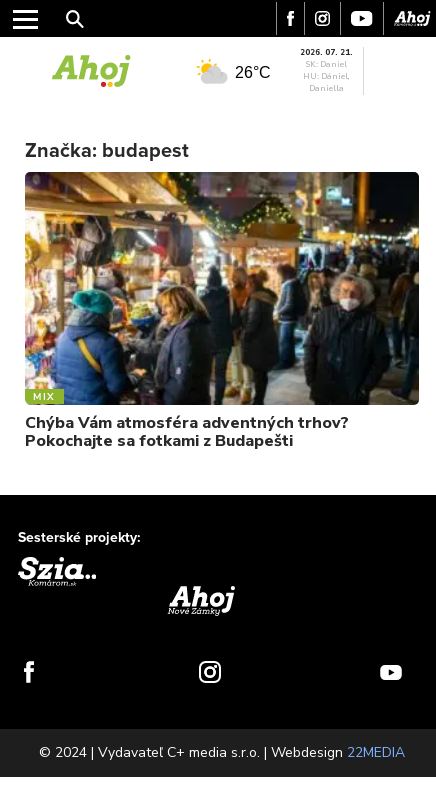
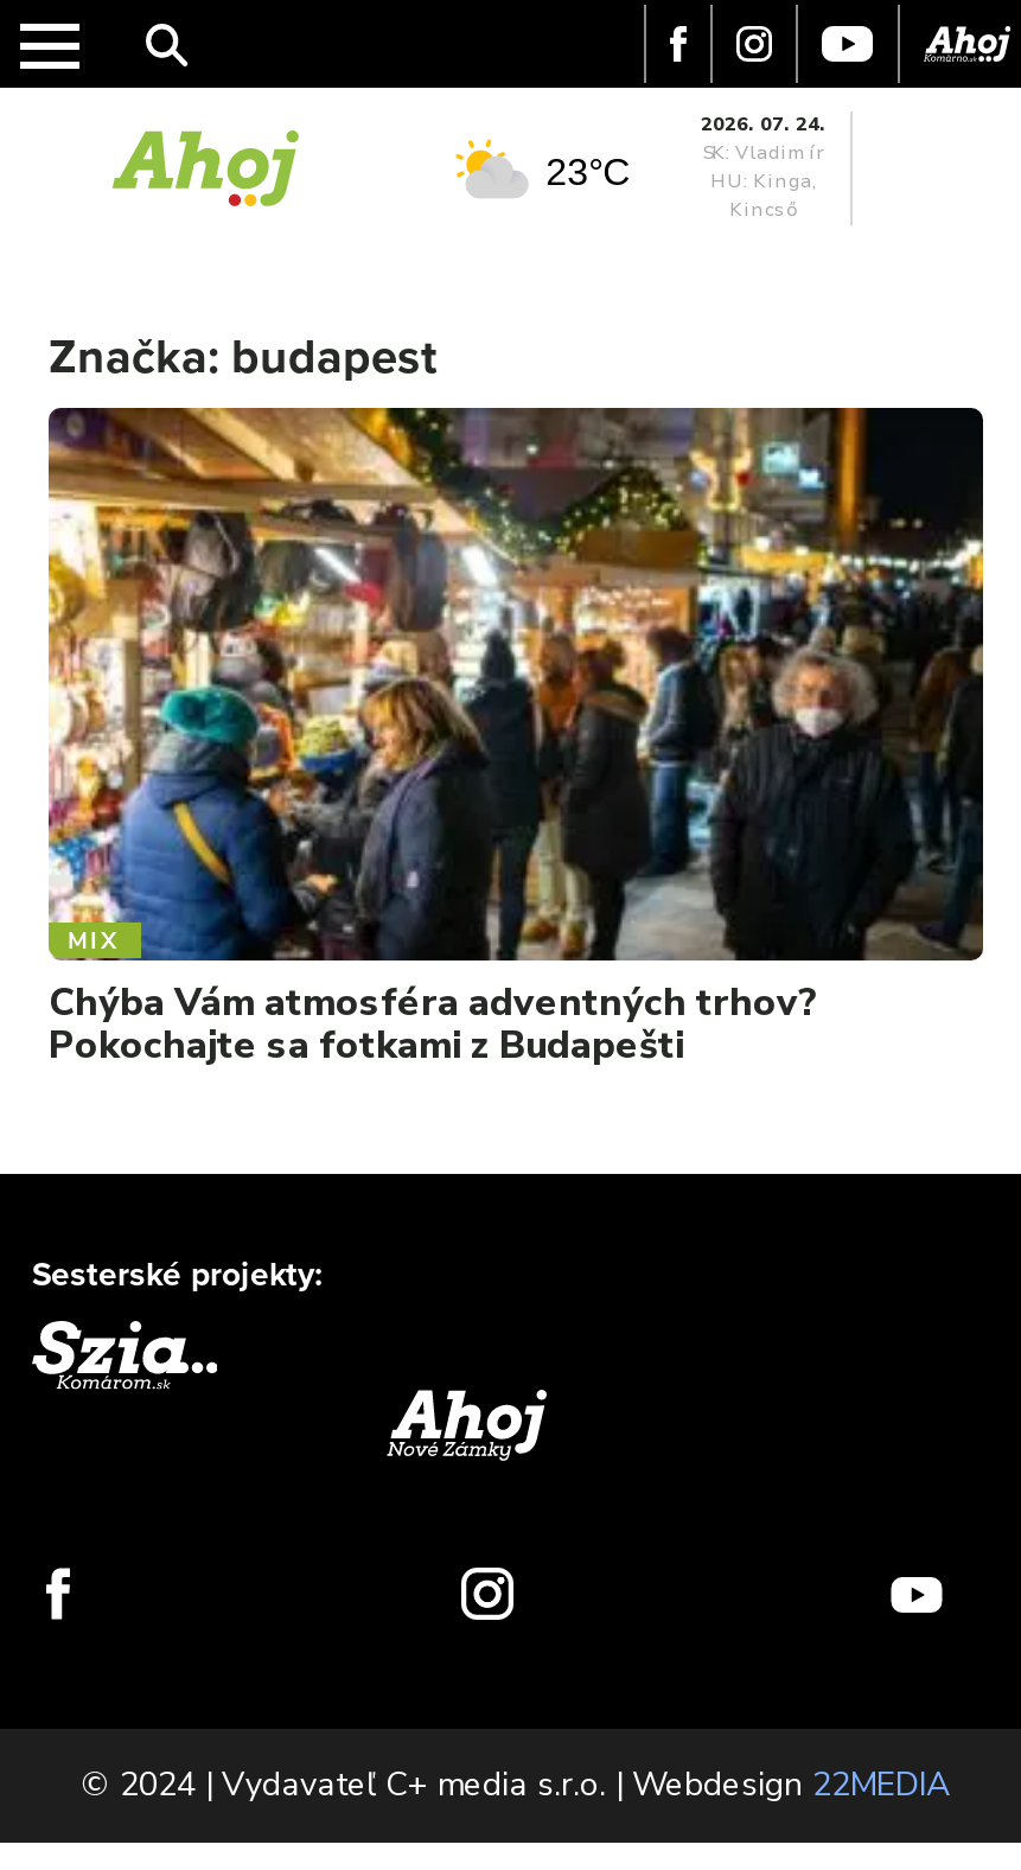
- 2026. 07. 21.
- SK: Daniel
- HU: Dániel,
- Daniella
+ 2026. 07. 24.
+ SK: Vladimír
+ HU: Kinga,
+ Kincső

- 26°C
+ 23°C
